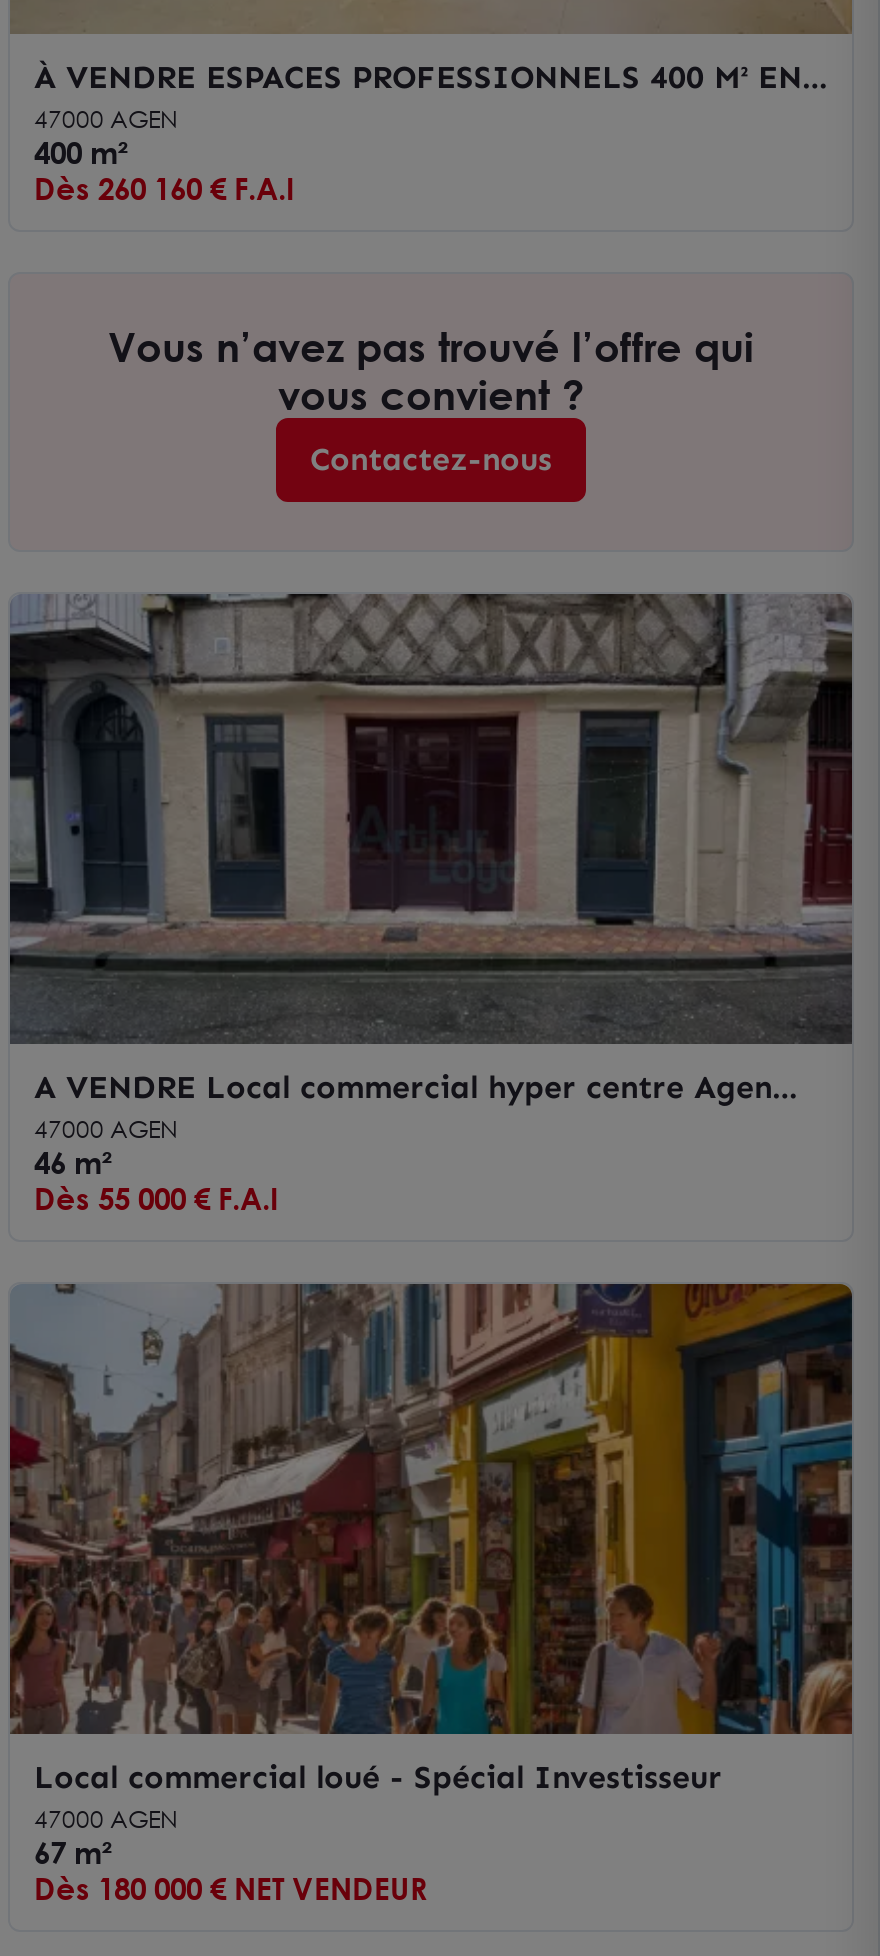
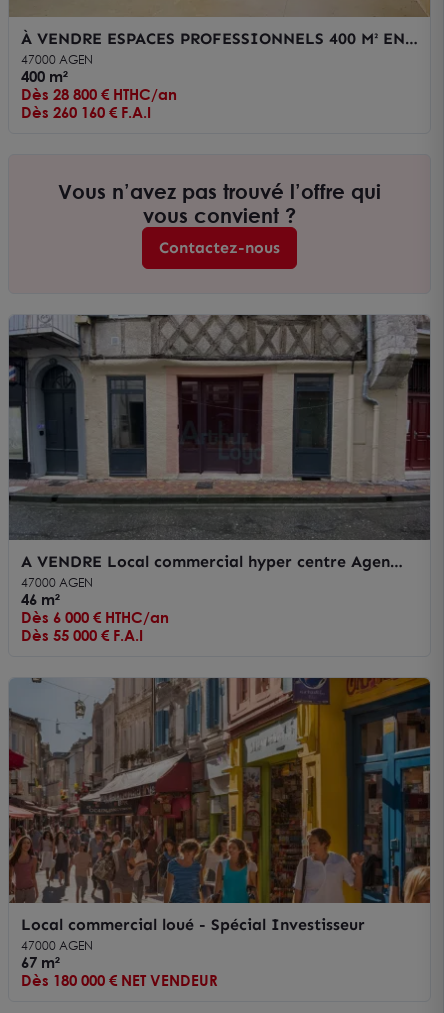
+ Dès 28 800 € HTHC/an

+ Dès 6 000 € HTHC/an
